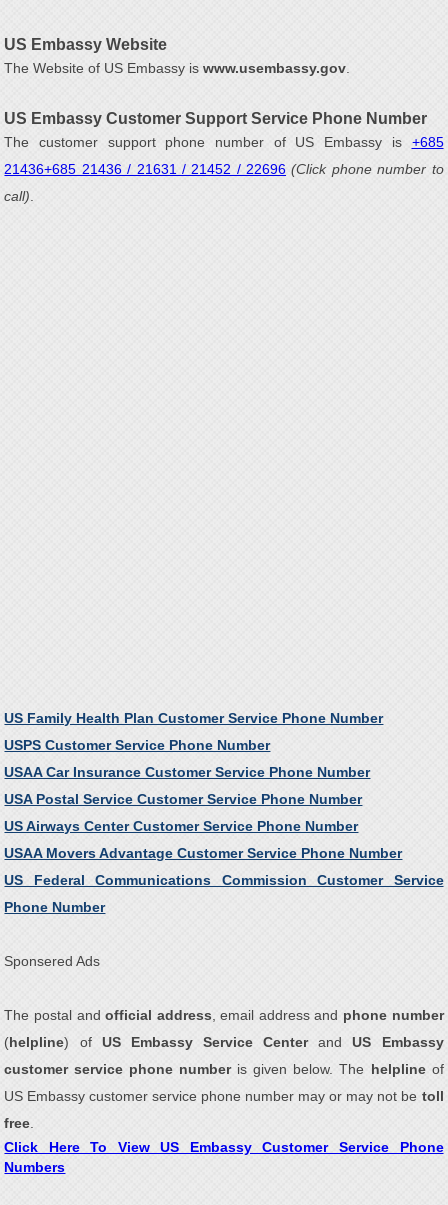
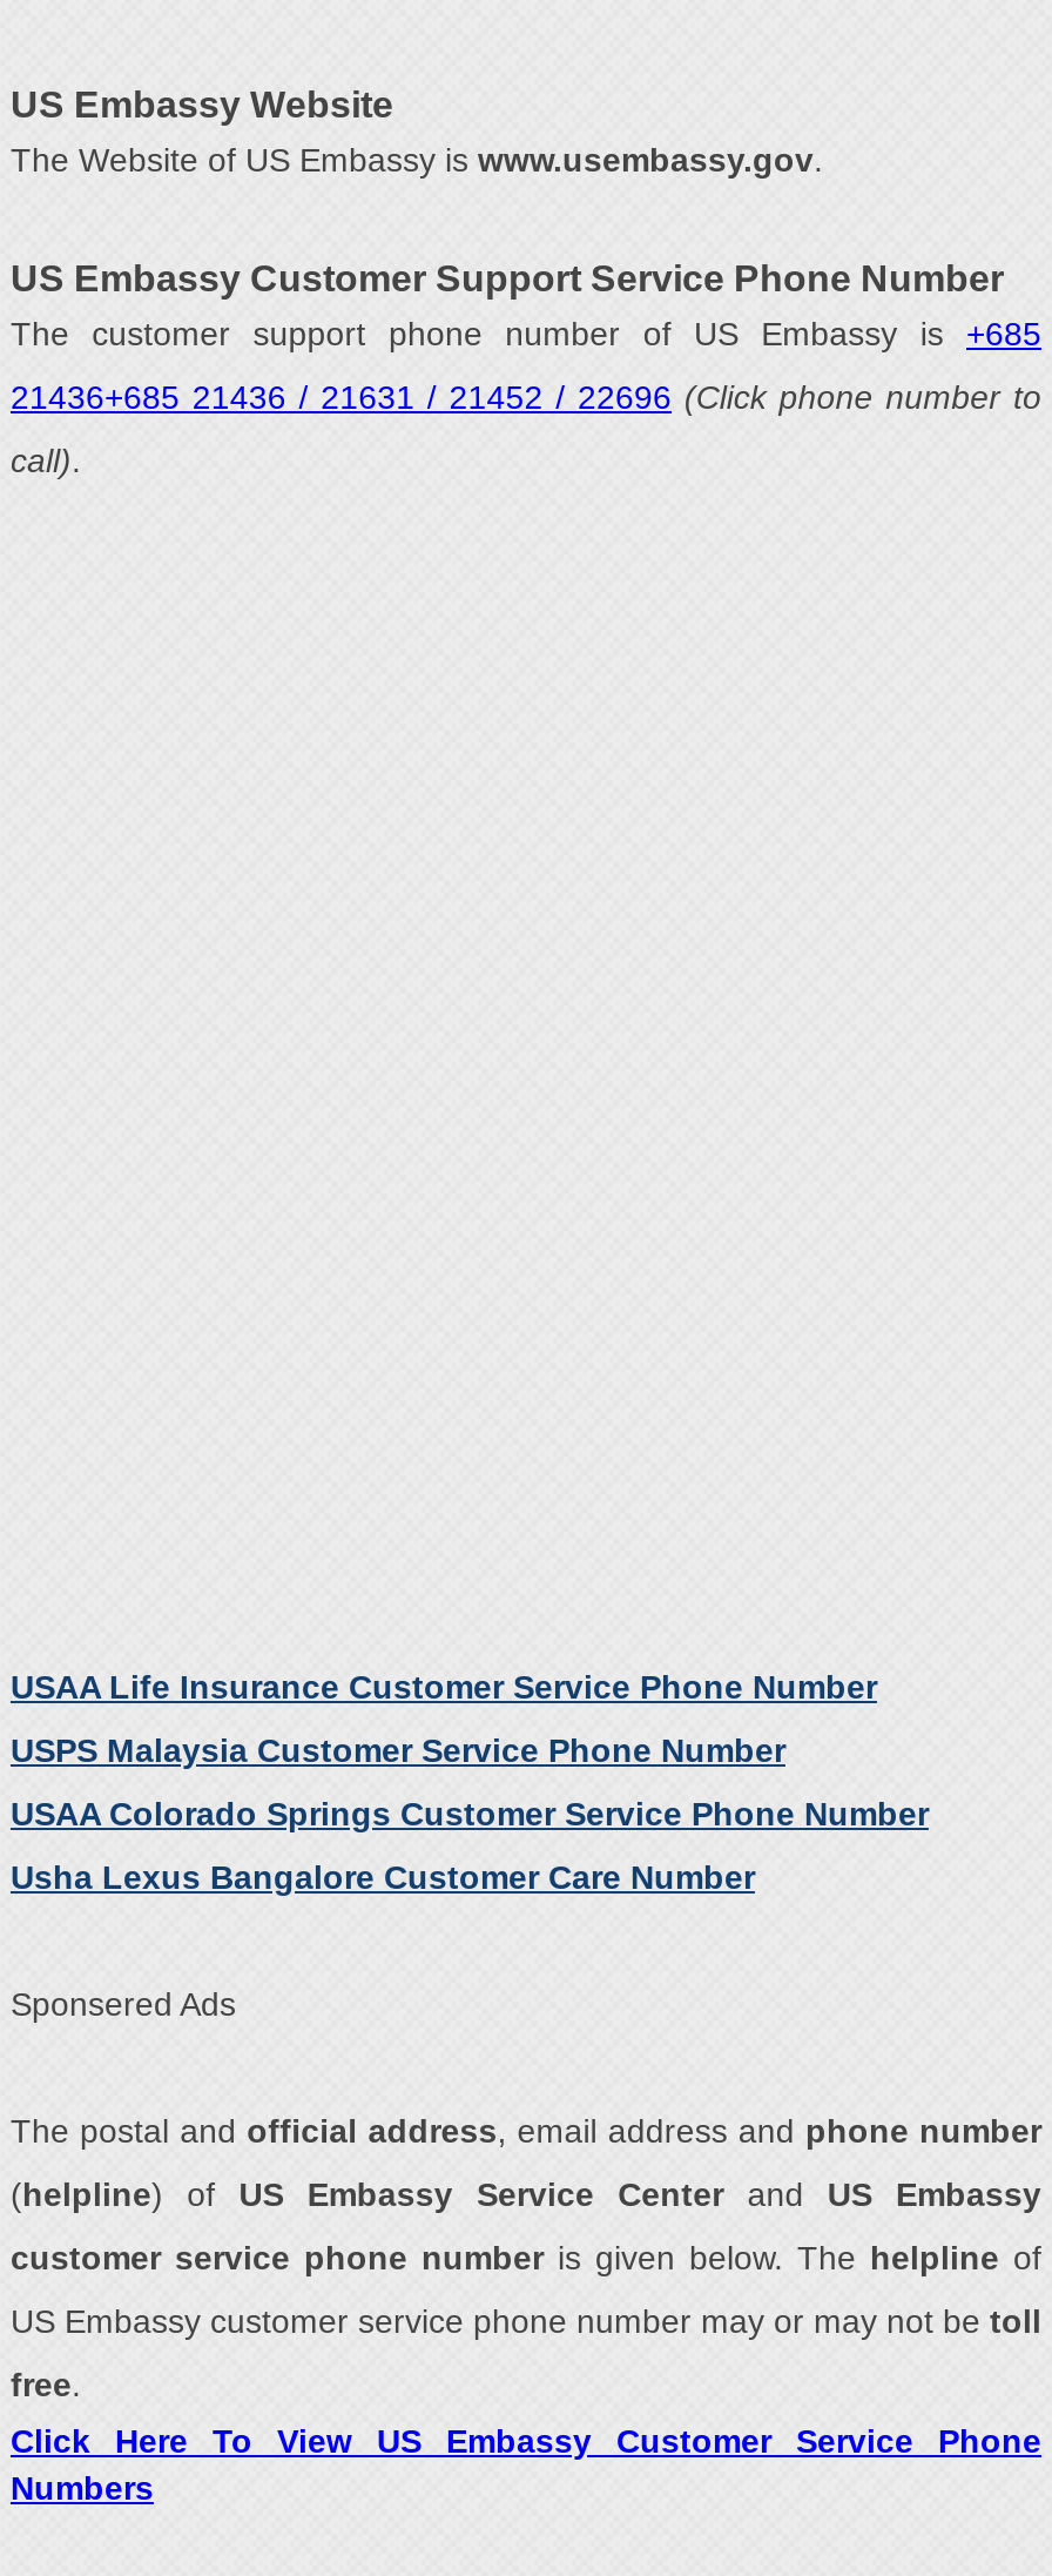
- US Family Health Plan Customer Service Phone Number
- USPS Customer Service Phone Number
- USAA Car Insurance Customer Service Phone Number
- USA Postal Service Customer Service Phone Number
- US Airways Center Customer Service Phone Number
- USAA Movers Advantage Customer Service Phone Number
- US Federal Communications Commission Customer Service
- Phone Number
+ USAA Life Insurance Customer Service Phone Number
+ USPS Malaysia Customer Service Phone Number
+ USAA Colorado Springs Customer Service Phone Number
+ Usha Lexus Bangalore Customer Care Number
